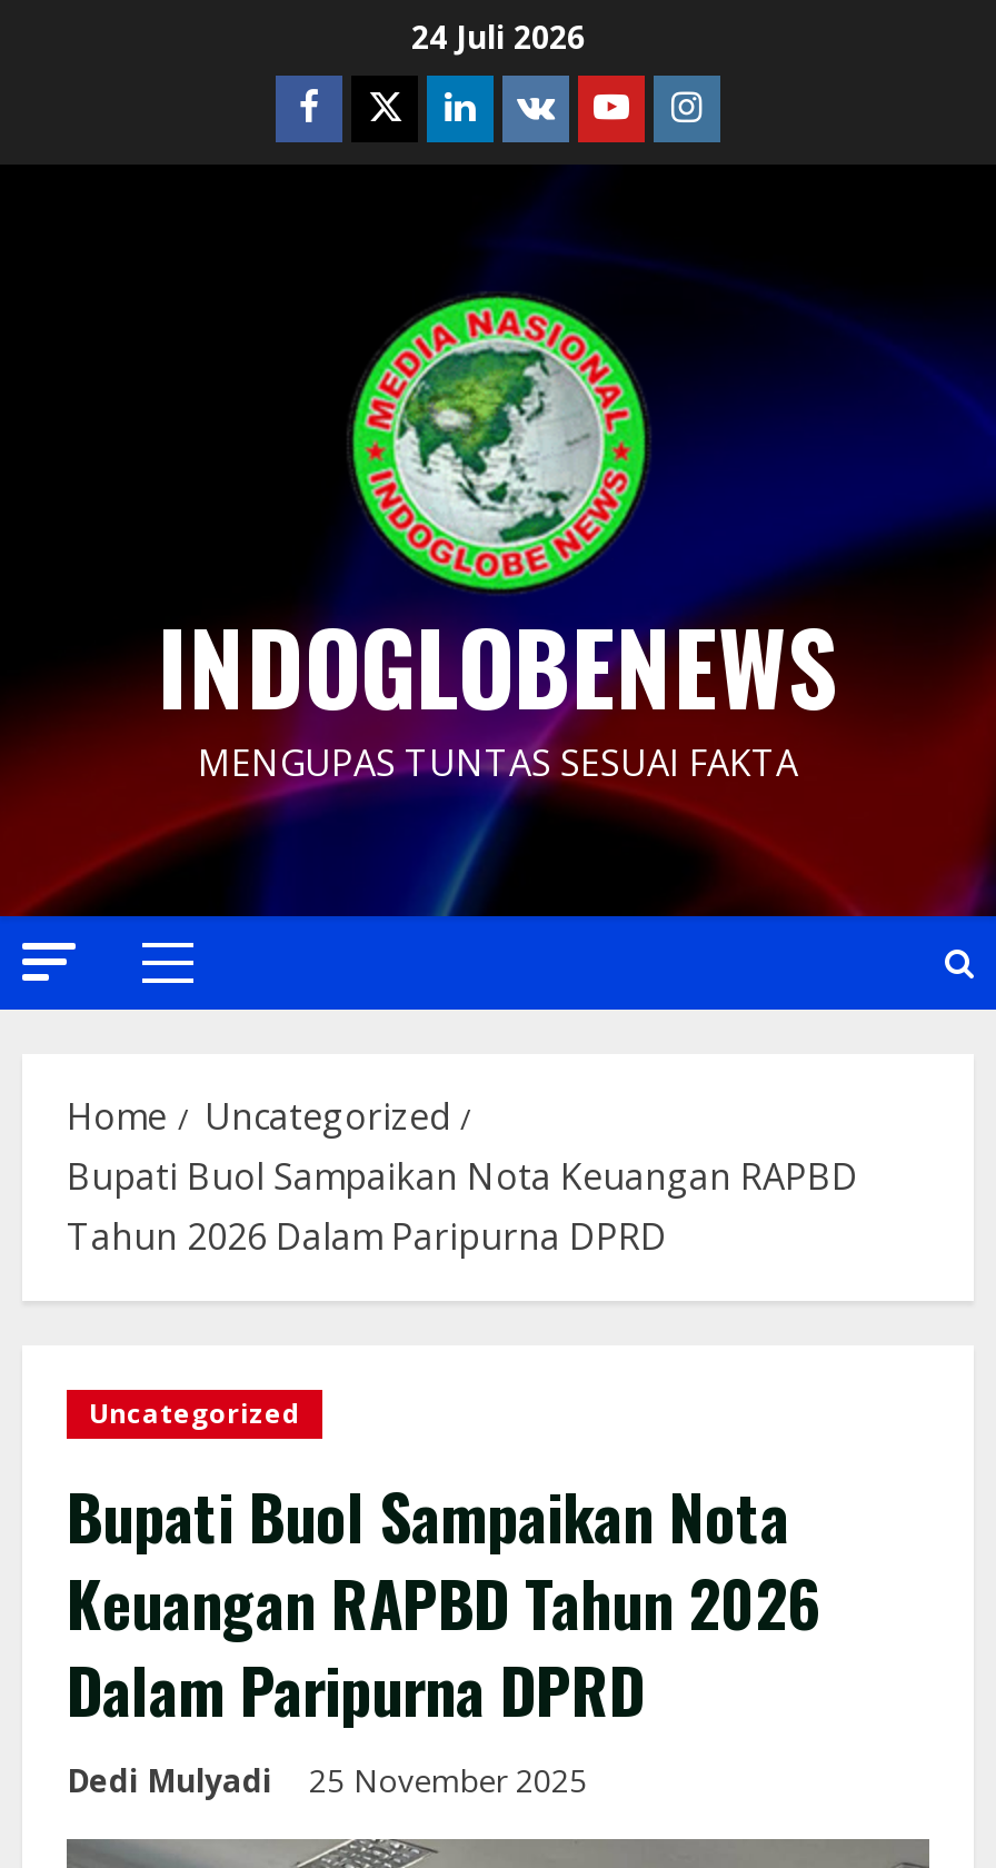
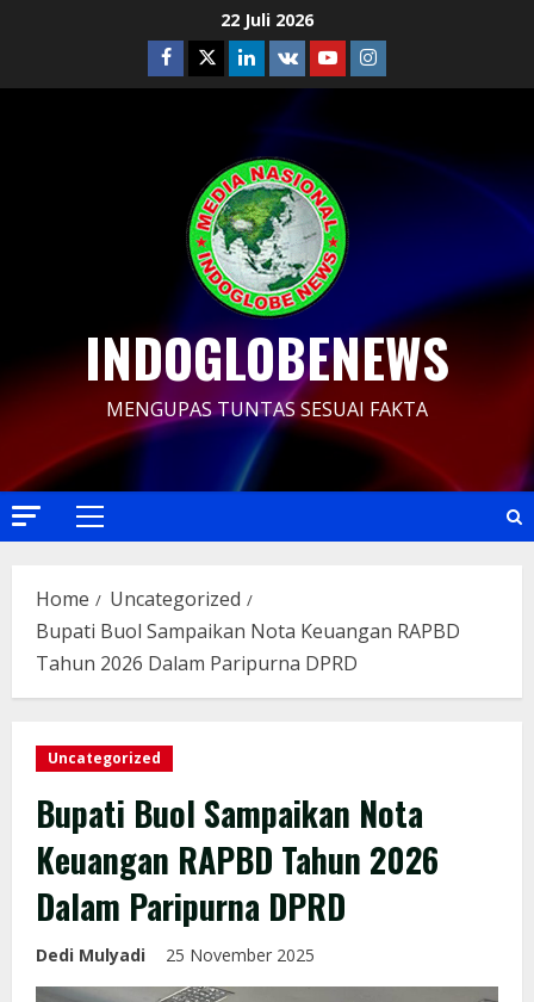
- 24 Juli 2026
+ 22 Juli 2026
